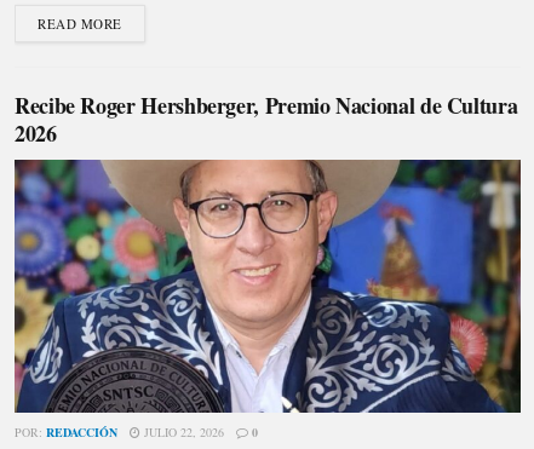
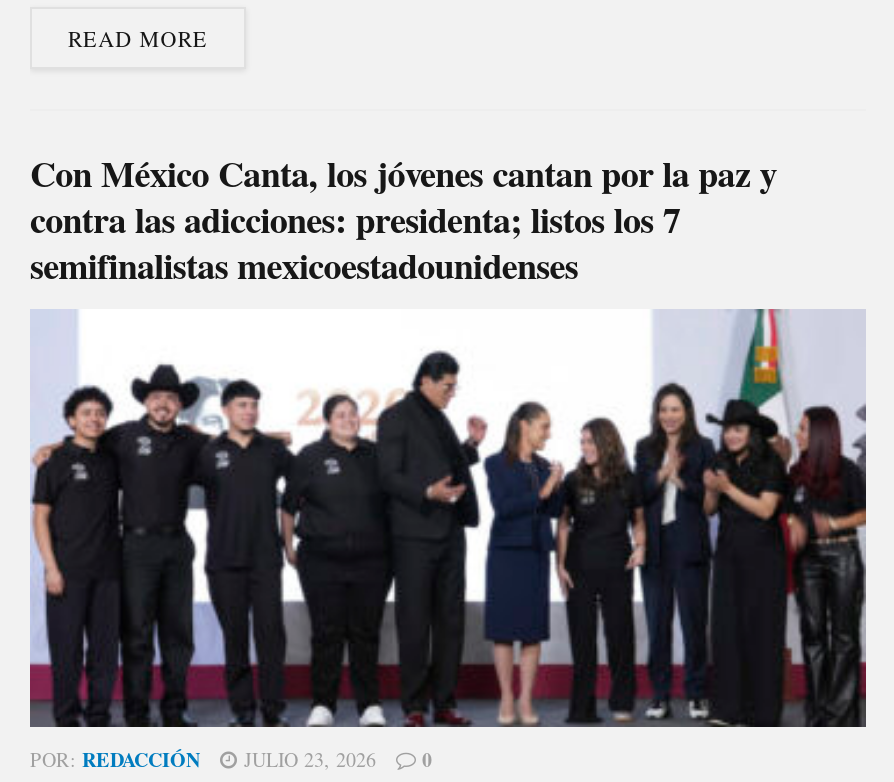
- Recibe Roger Hershberger, Premio Nacional de Cultura
- 2026
+ Con México Canta, los jóvenes cantan por la paz y
+ contra las adicciones: presidenta; listos los 7
+ semifinalistas mexicoestadounidenses

- [image]
- POR: REDACCIÓN JULIO 22, 2026 0
+ [image]
+ POR: REDACCIÓN JULIO 23, 2026 0
